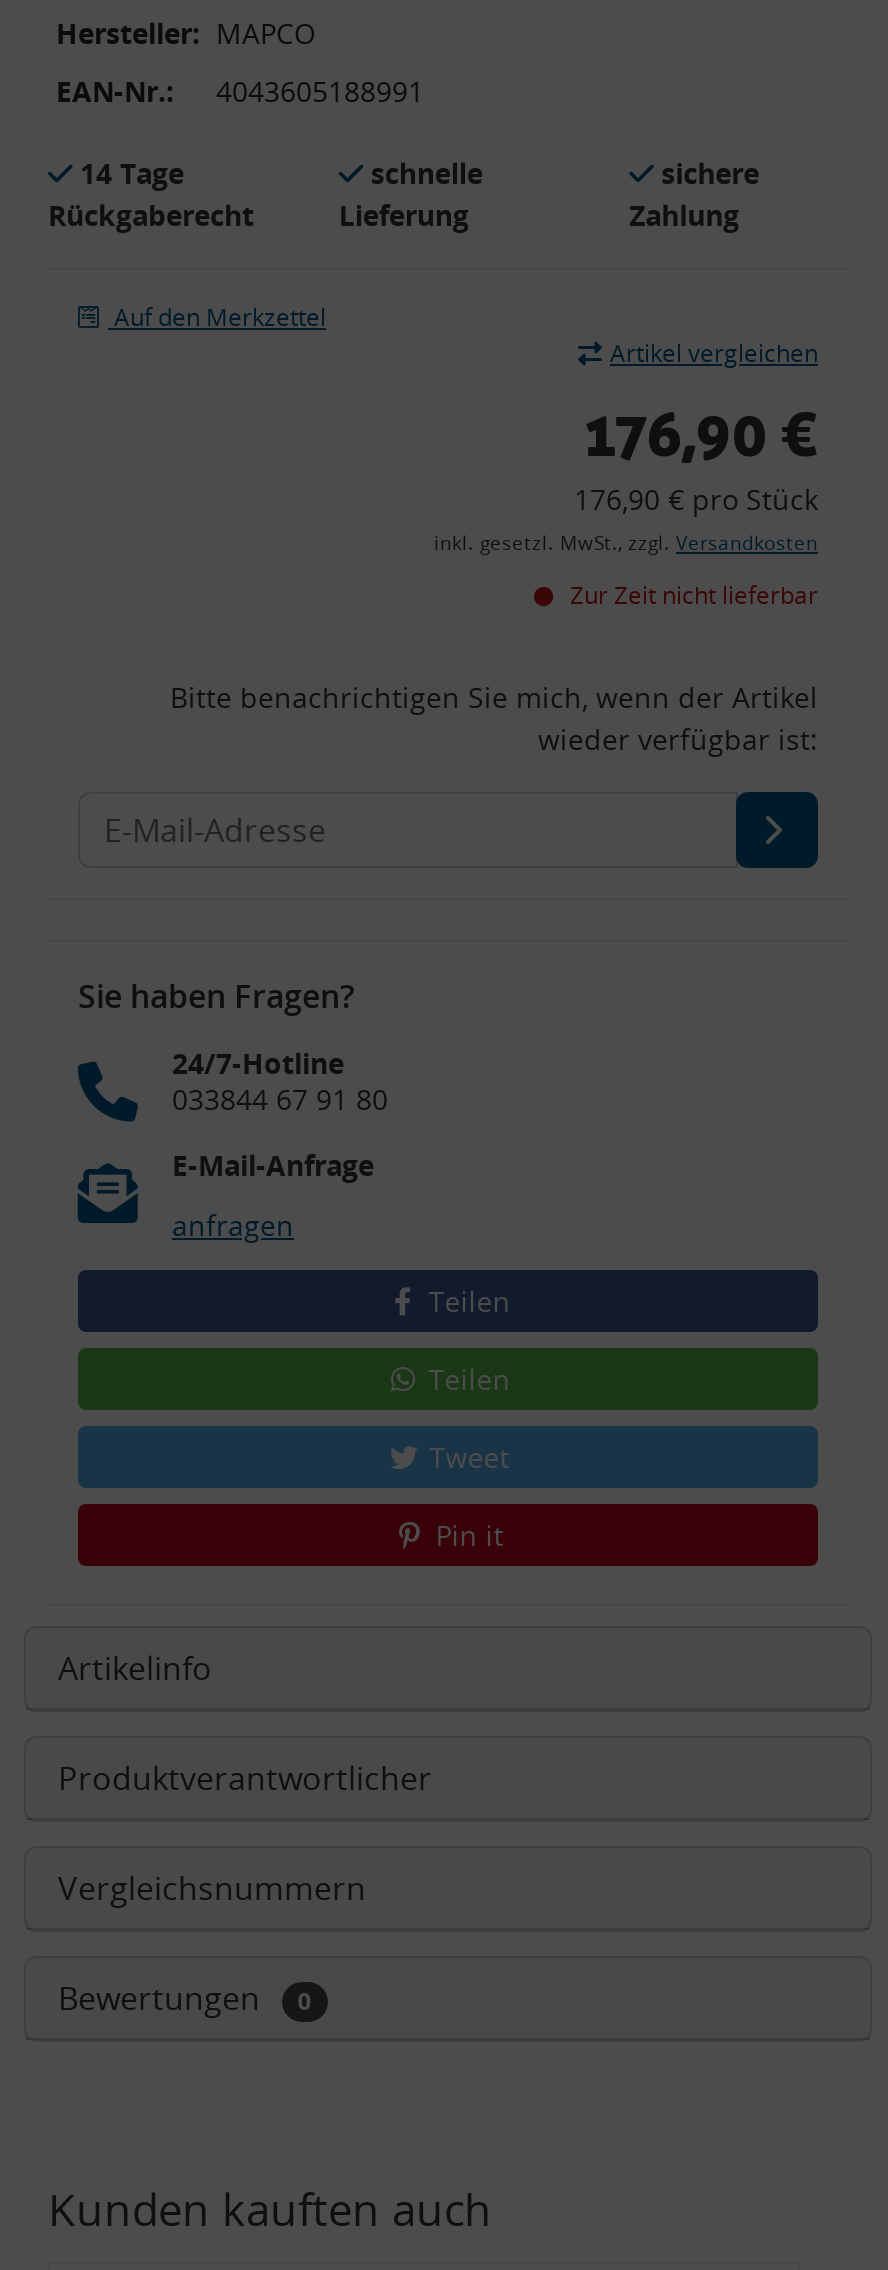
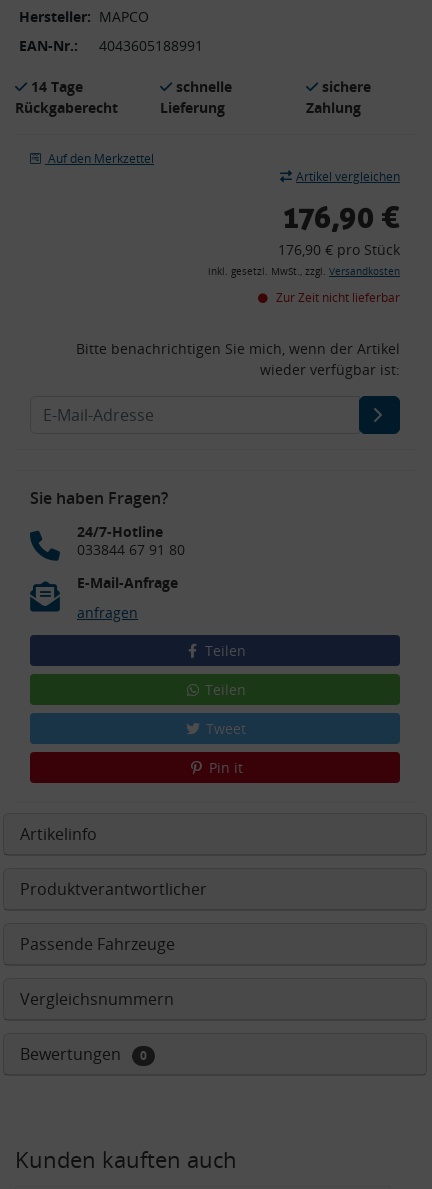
+ Passende Fahrzeuge
